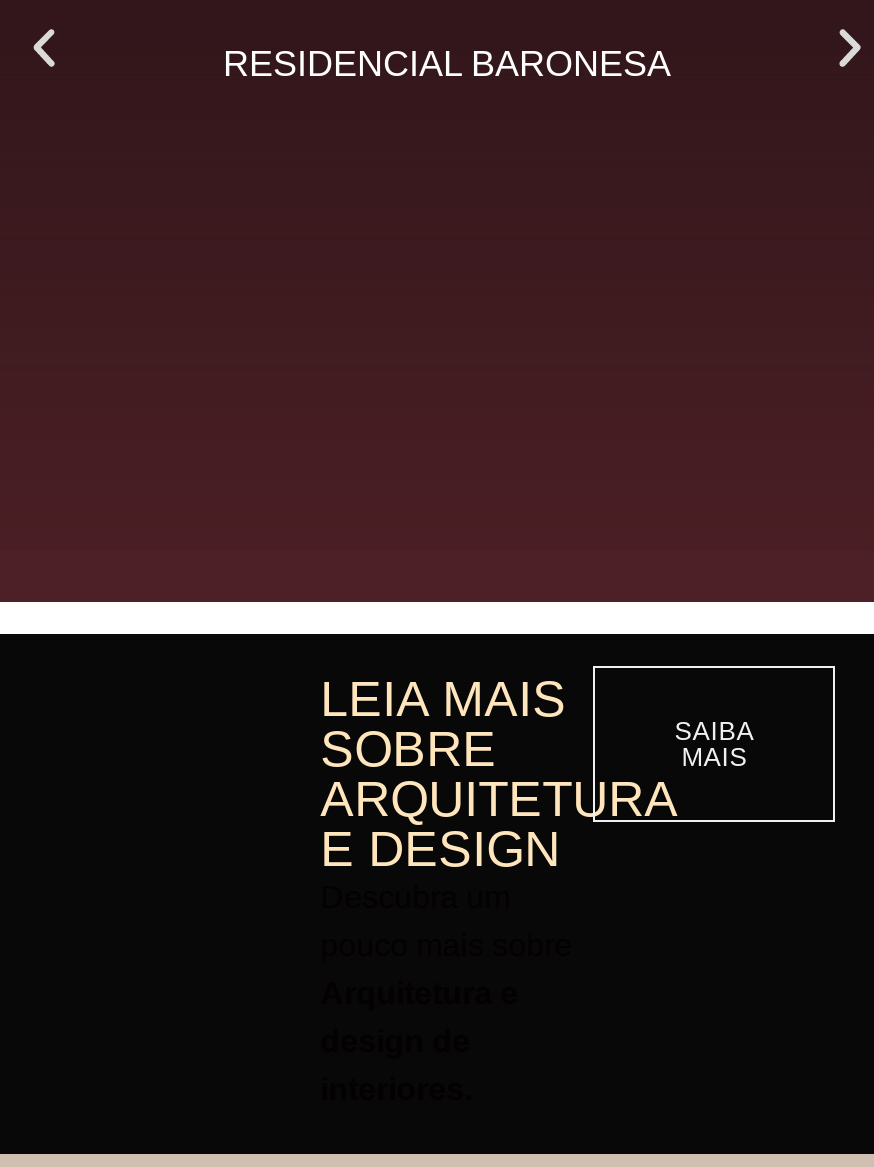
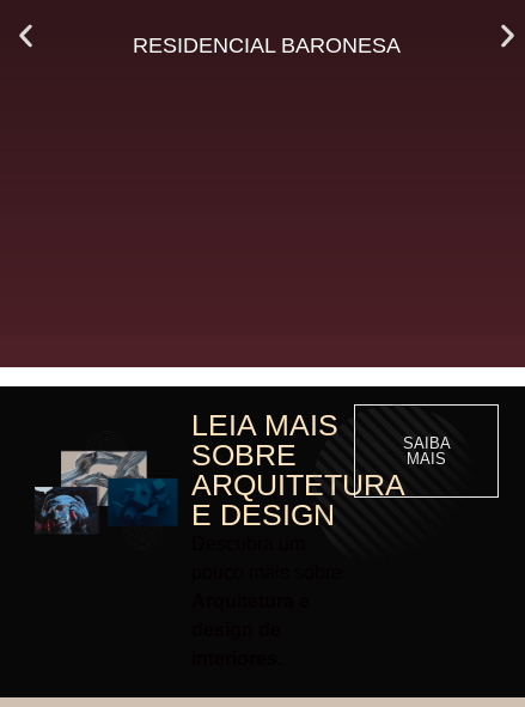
+ [image]
